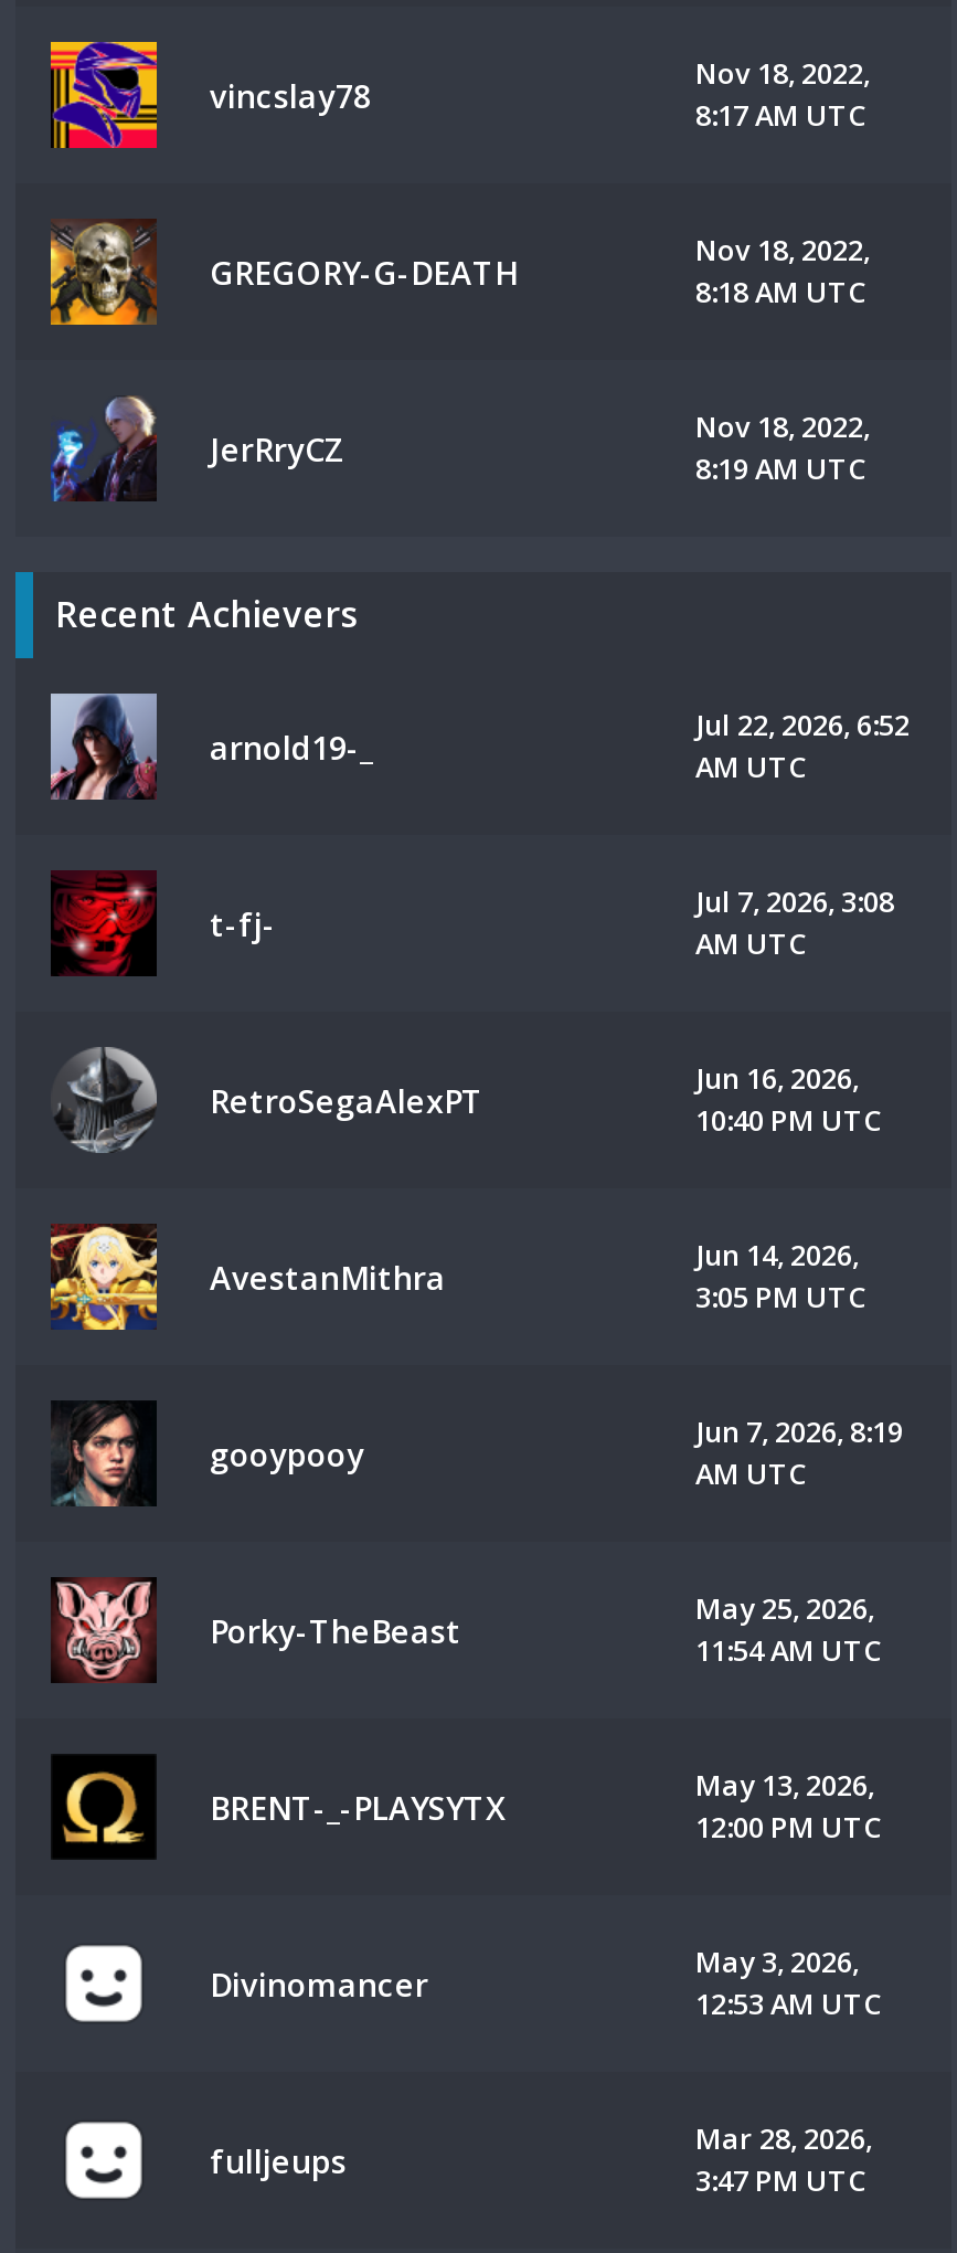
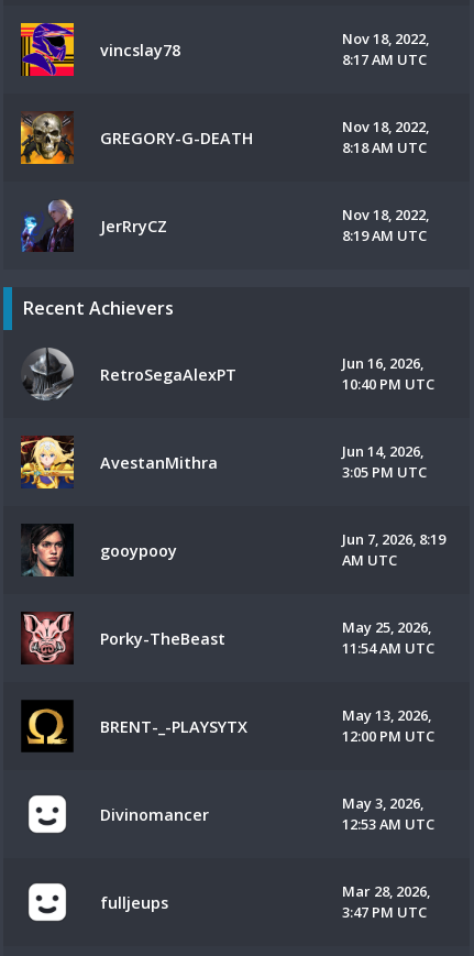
- [image]
- arnold19-_

- Jul 22, 2026, 6:52
- AM UTC

- [image]
- t-fj-

- Jul 7, 2026, 3:08
- AM UTC
